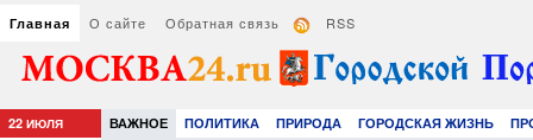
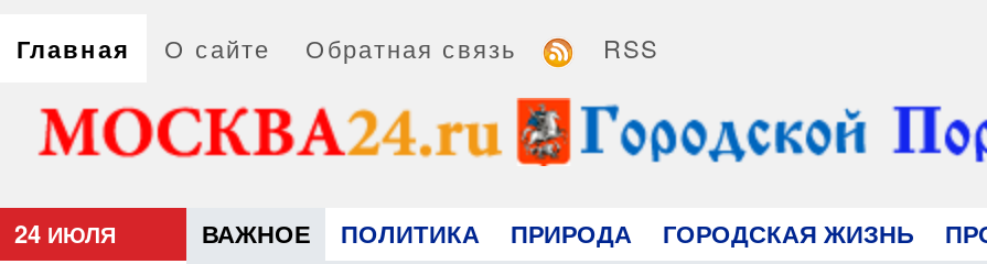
- 22 ИЮЛЯ
+ 24 ИЮЛЯ
